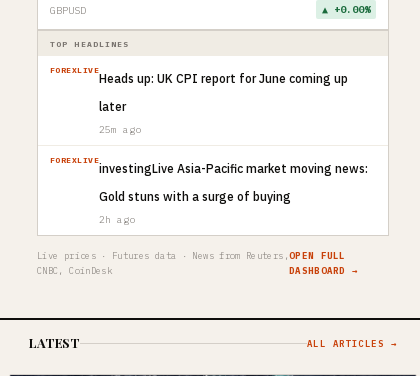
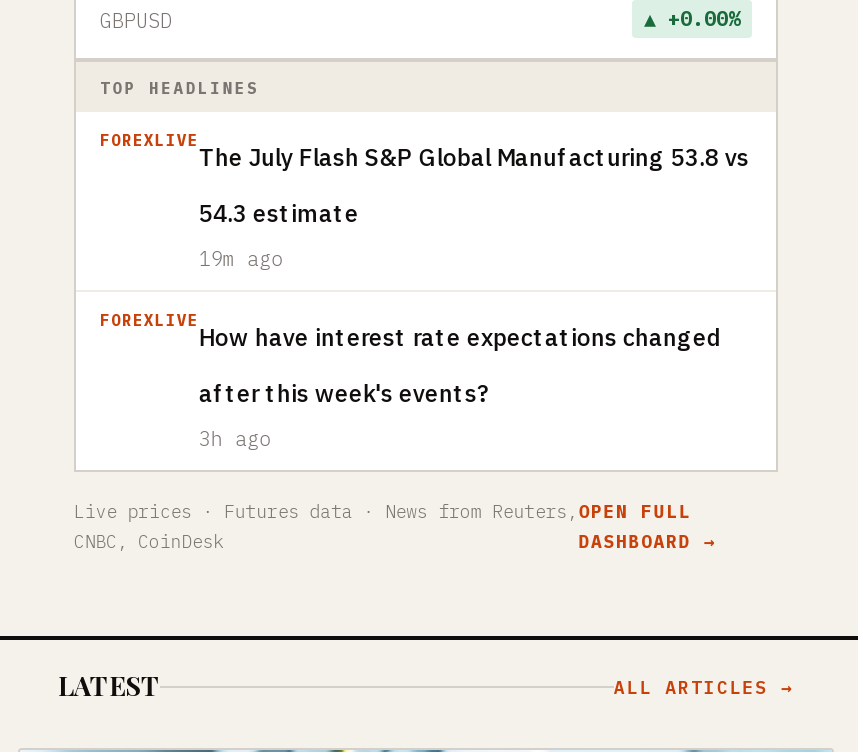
- Heads up: UK CPI report for June coming up
+ The July Flash S&P Global Manufacturing 53.8 vs

- later
+ 54.3 estimate

- 25m ago
+ 19m ago

- investingLive Asia-Pacific market moving news:
+ How have interest rate expectations changed

- Gold stuns with a surge of buying
+ after this week's events?

- 2h ago
+ 3h ago
